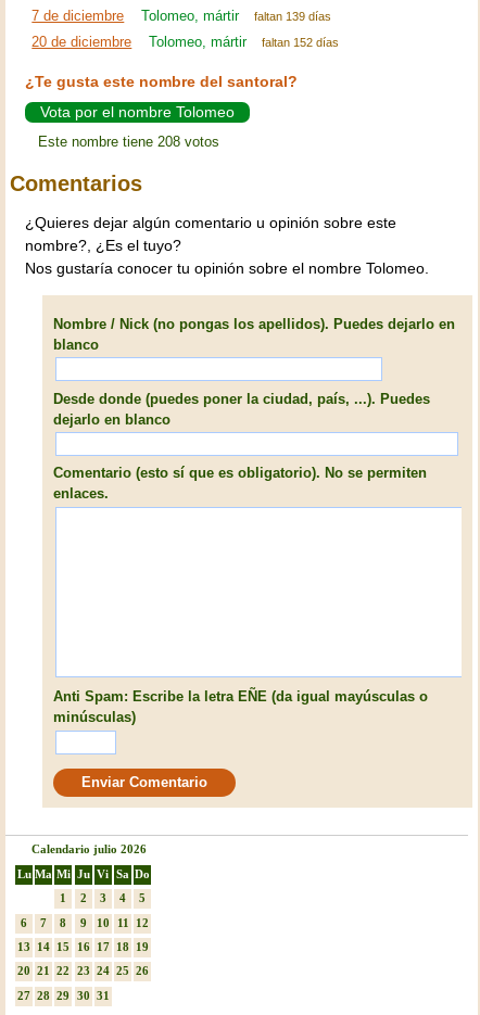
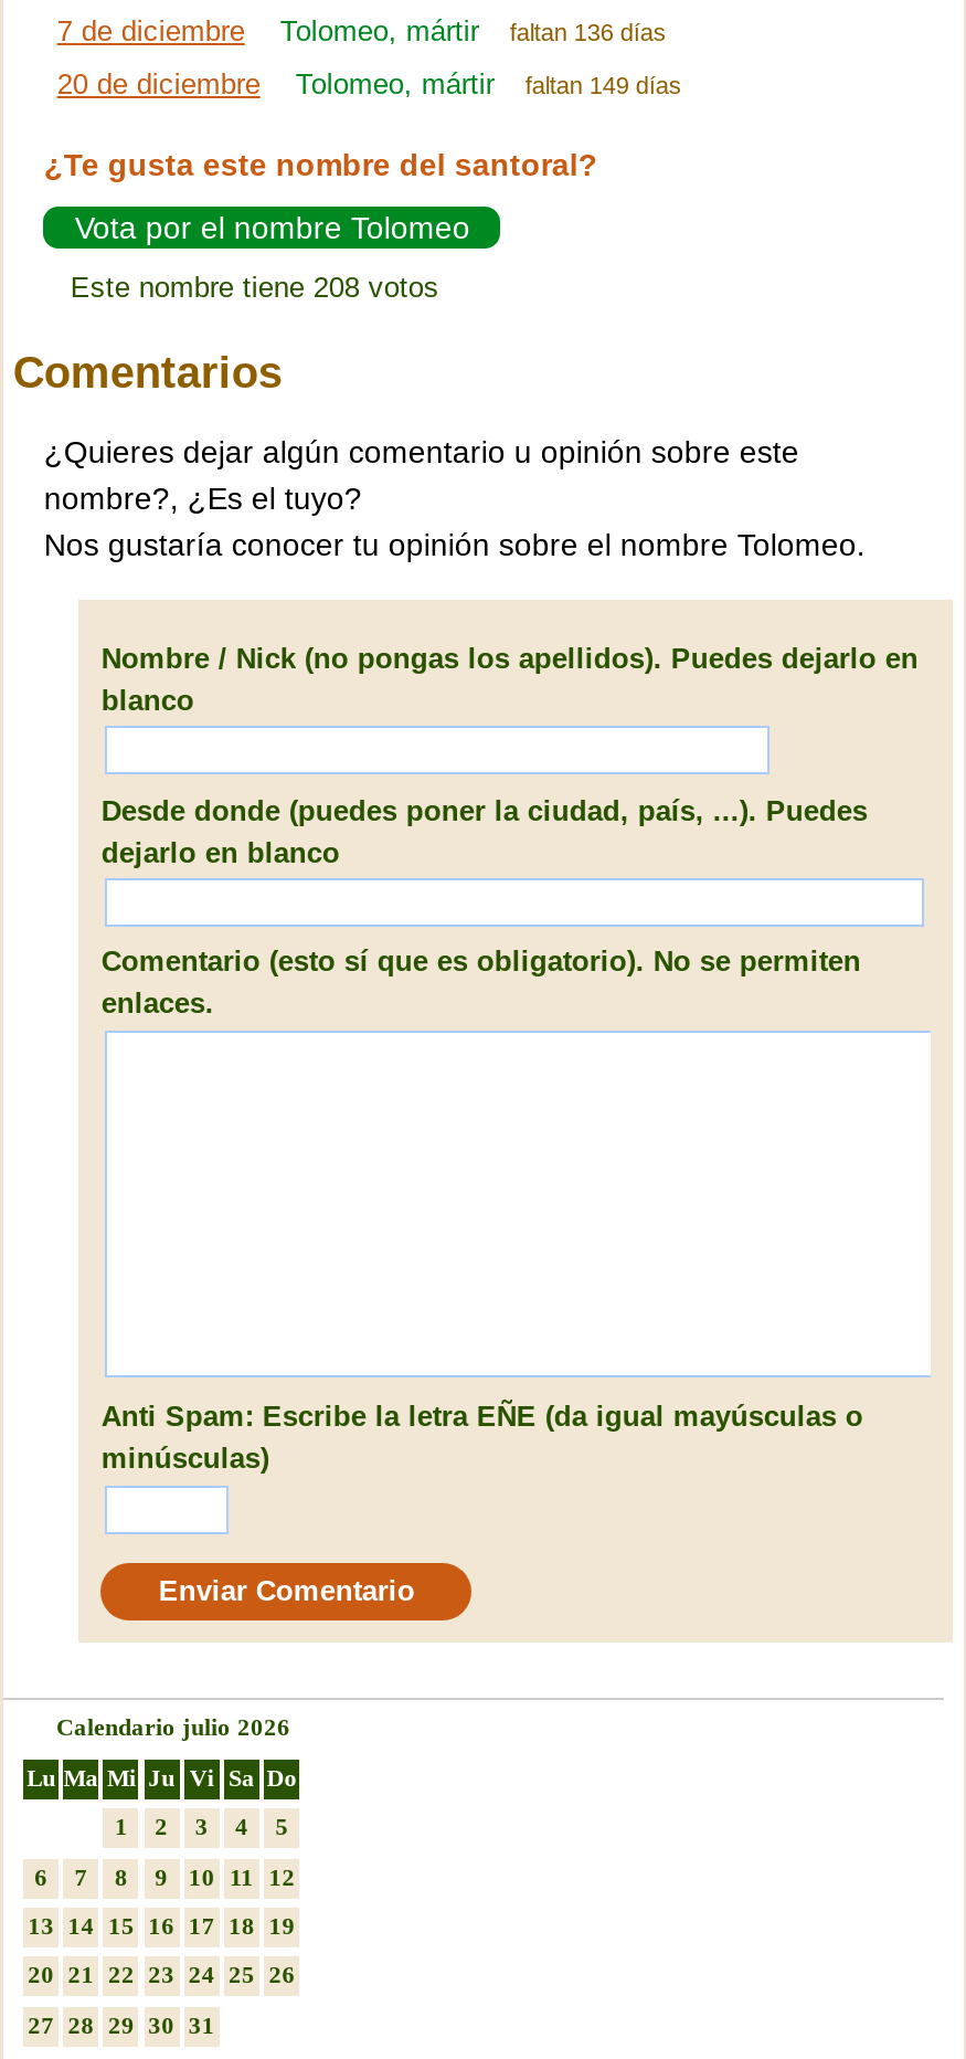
- 7 de diciembre Tolomeo, mártir faltan 139 días
+ 7 de diciembre Tolomeo, mártir faltan 136 días

- 20 de diciembre Tolomeo, mártir faltan 152 días
+ 20 de diciembre Tolomeo, mártir faltan 149 días
